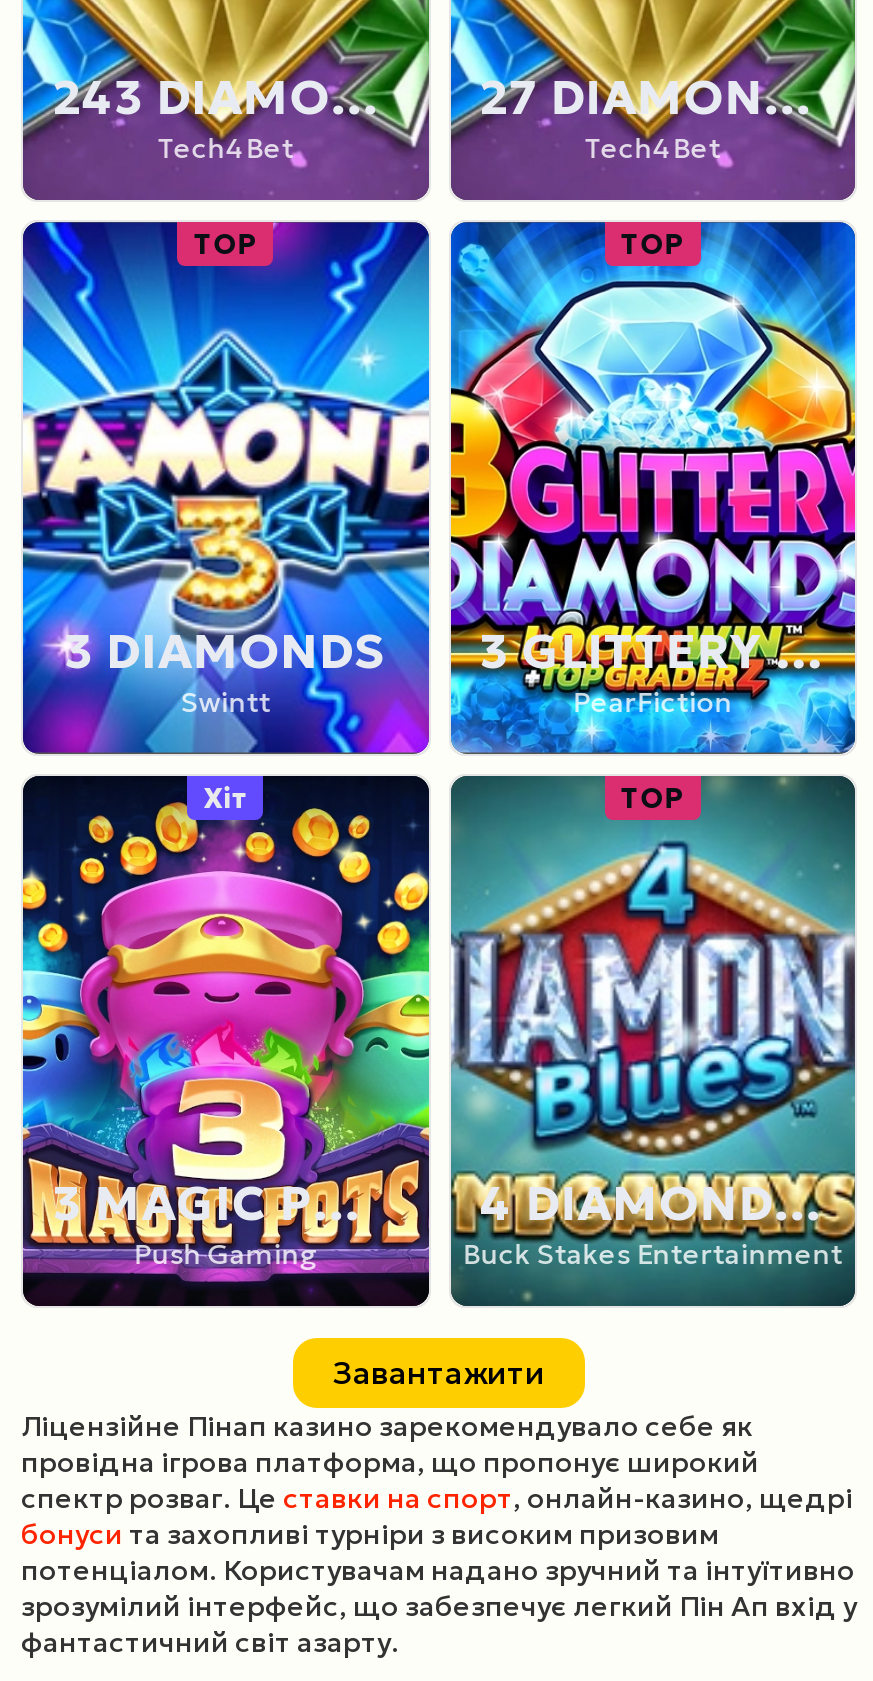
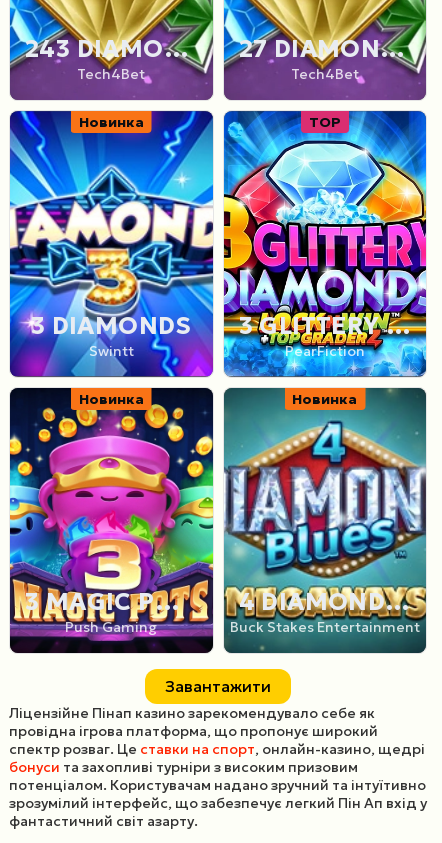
- TOP
+ Новинка

- Хіт
+ Новинка

- TOP
+ Новинка
